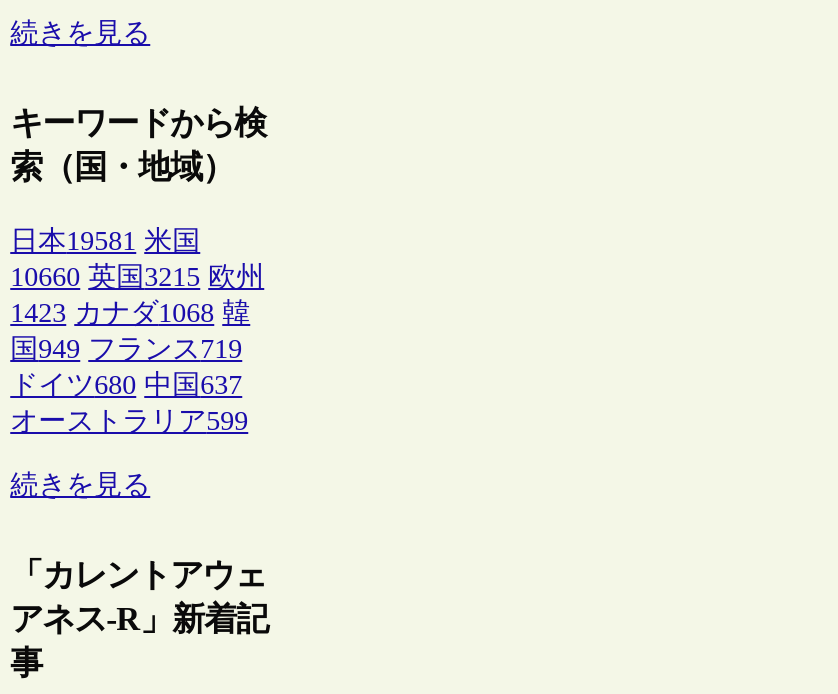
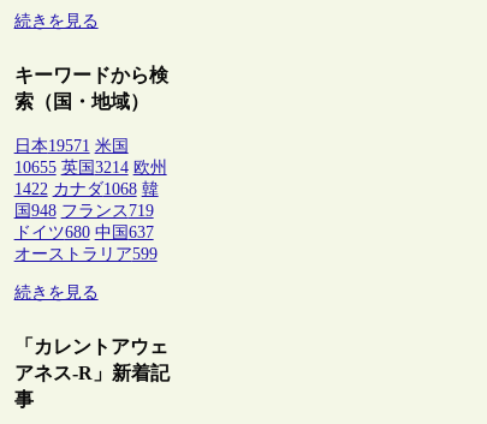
- 日本19581 米国
+ 日本19571 米国

- 10660 英国3215 欧州
+ 10655 英国3214 欧州

- 1423 カナダ1068 韓
+ 1422 カナダ1068 韓

- 国949 フランス719
+ 国948 フランス719
